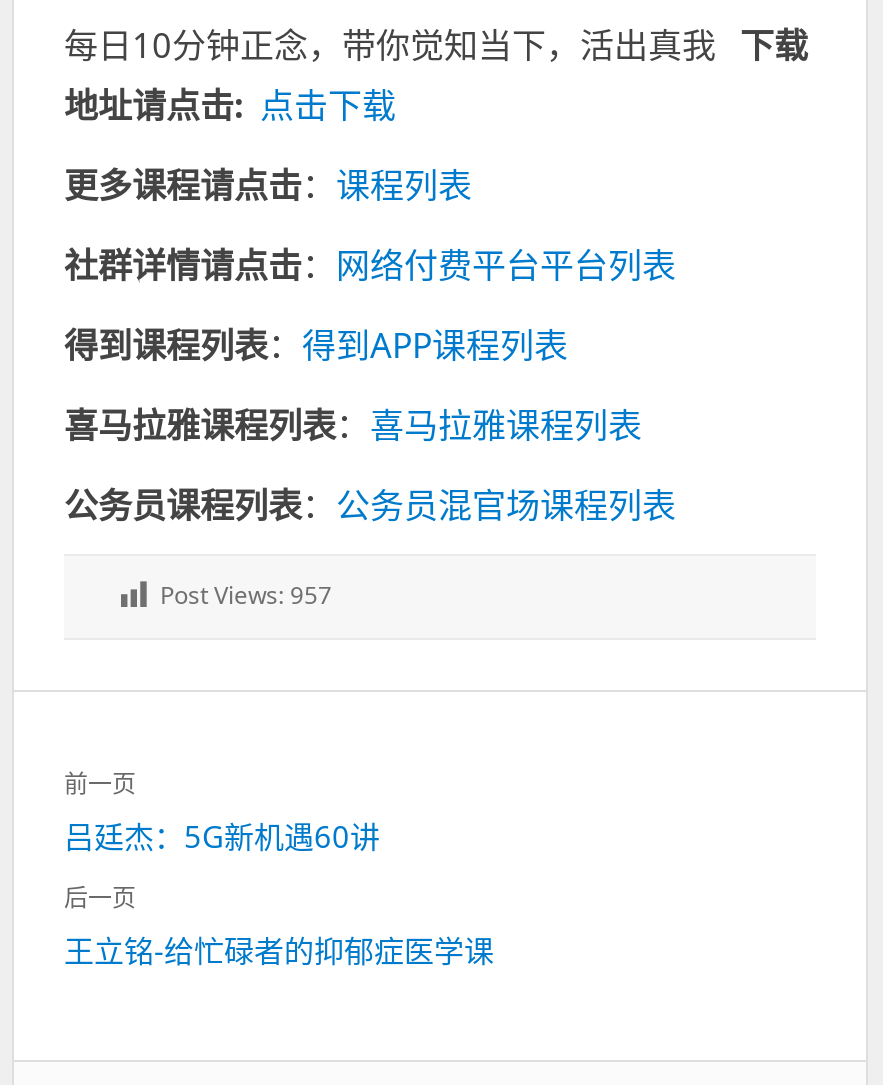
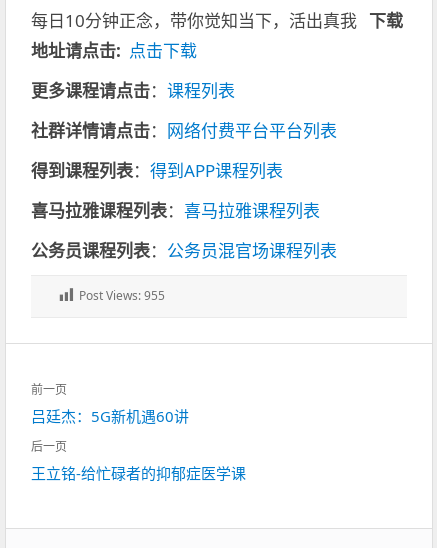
- Post Views: 957
+ Post Views: 955
